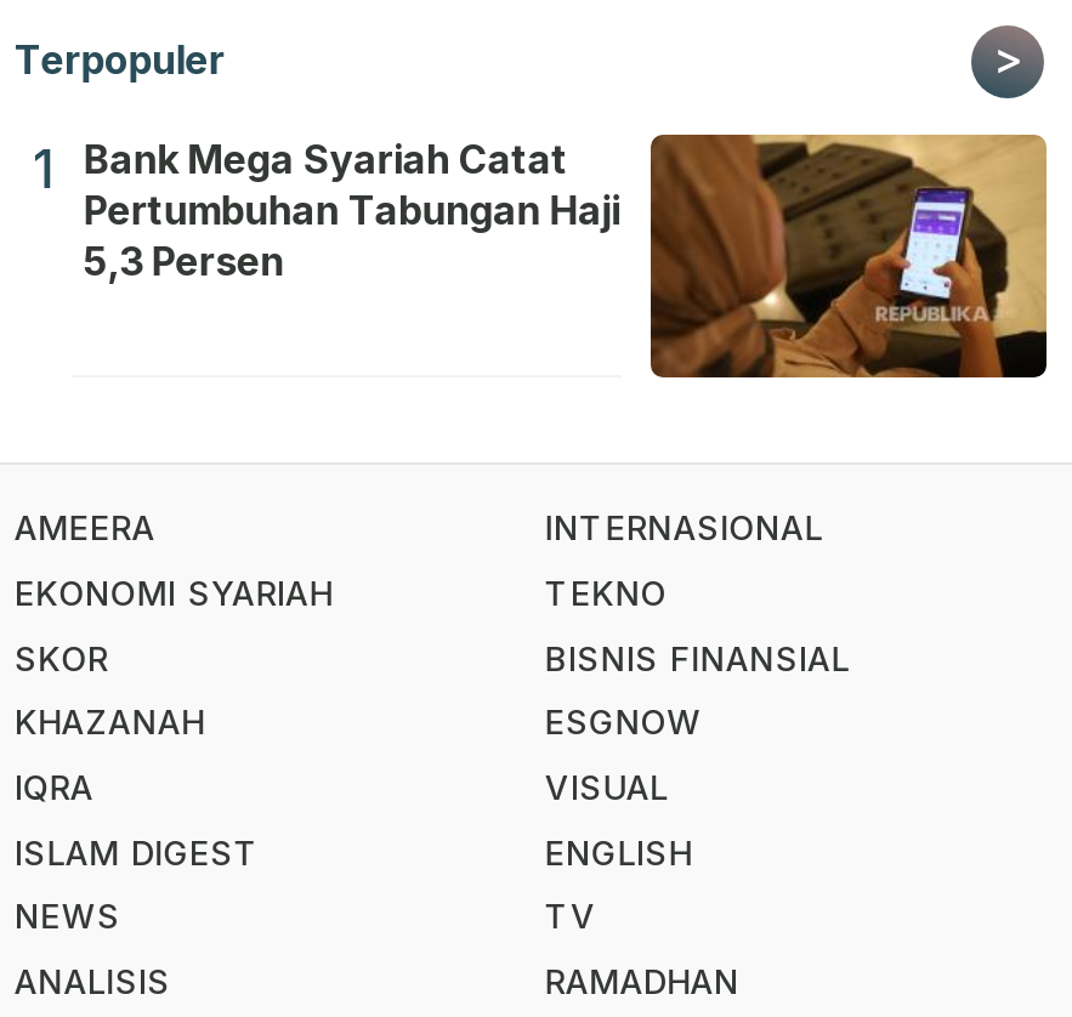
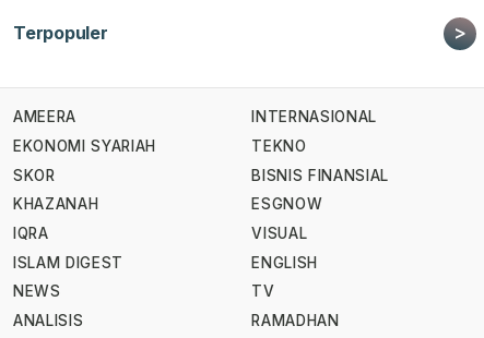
- [image]
- 1
- Bank Mega Syariah Catat
- Pertumbuhan Tabungan Haji
- 5,3 Persen
